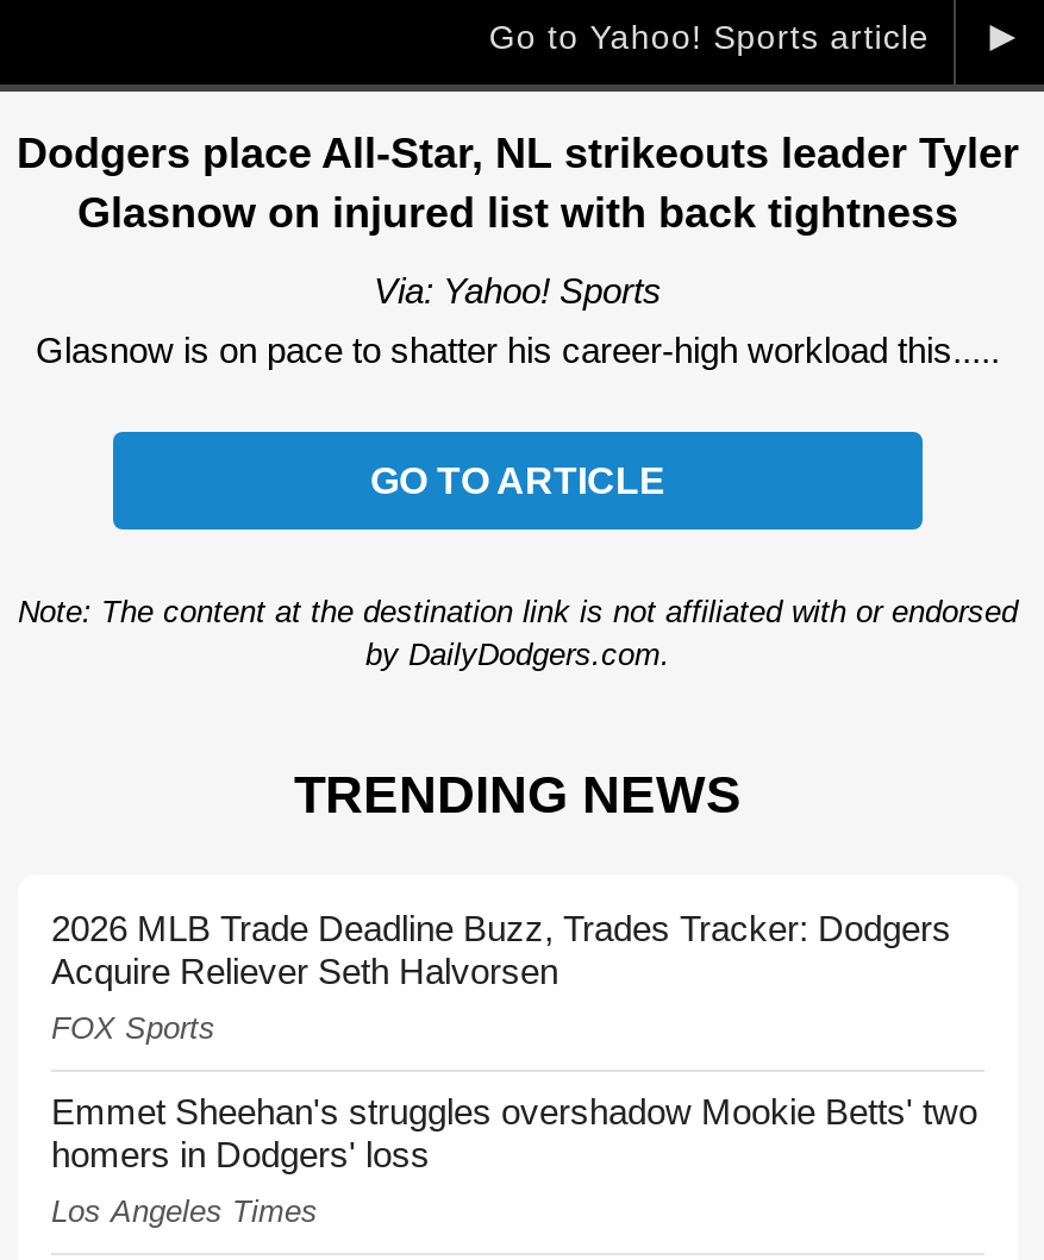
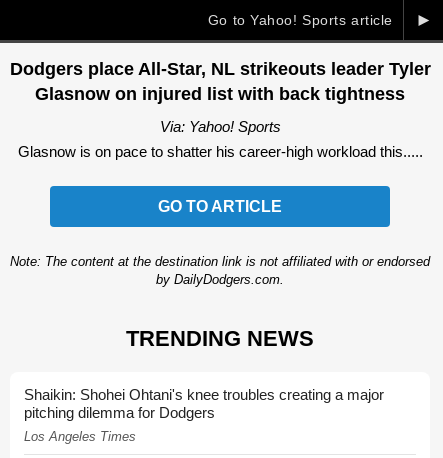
- 2026 MLB Trade Deadline Buzz, Trades Tracker: Dodgers
- Acquire Reliever Seth Halvorsen
- FOX Sports
- Emmet Sheehan's struggles overshadow Mookie Betts' two
- homers in Dodgers' loss
+ Shaikin: Shohei Ohtani's knee troubles creating a major
+ pitching dilemma for Dodgers
